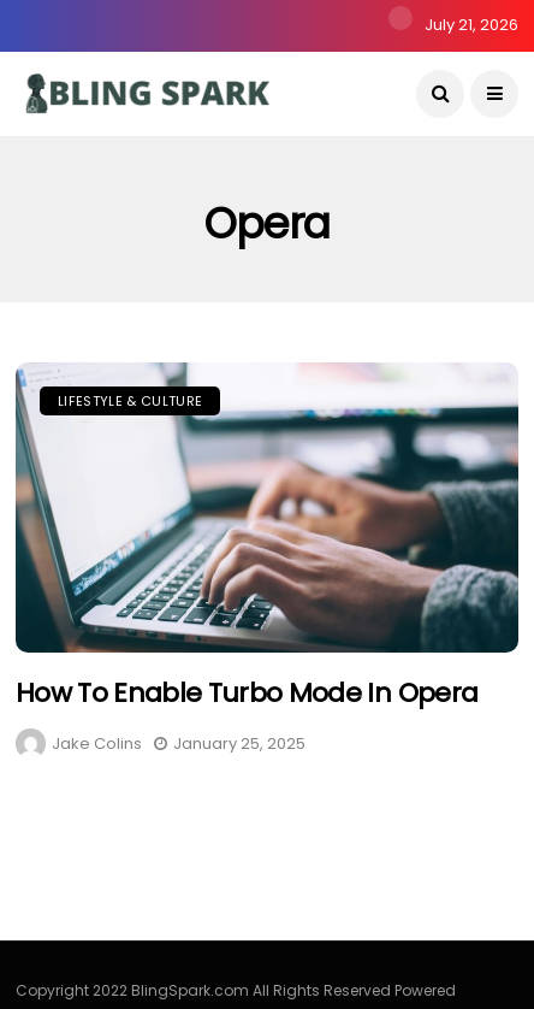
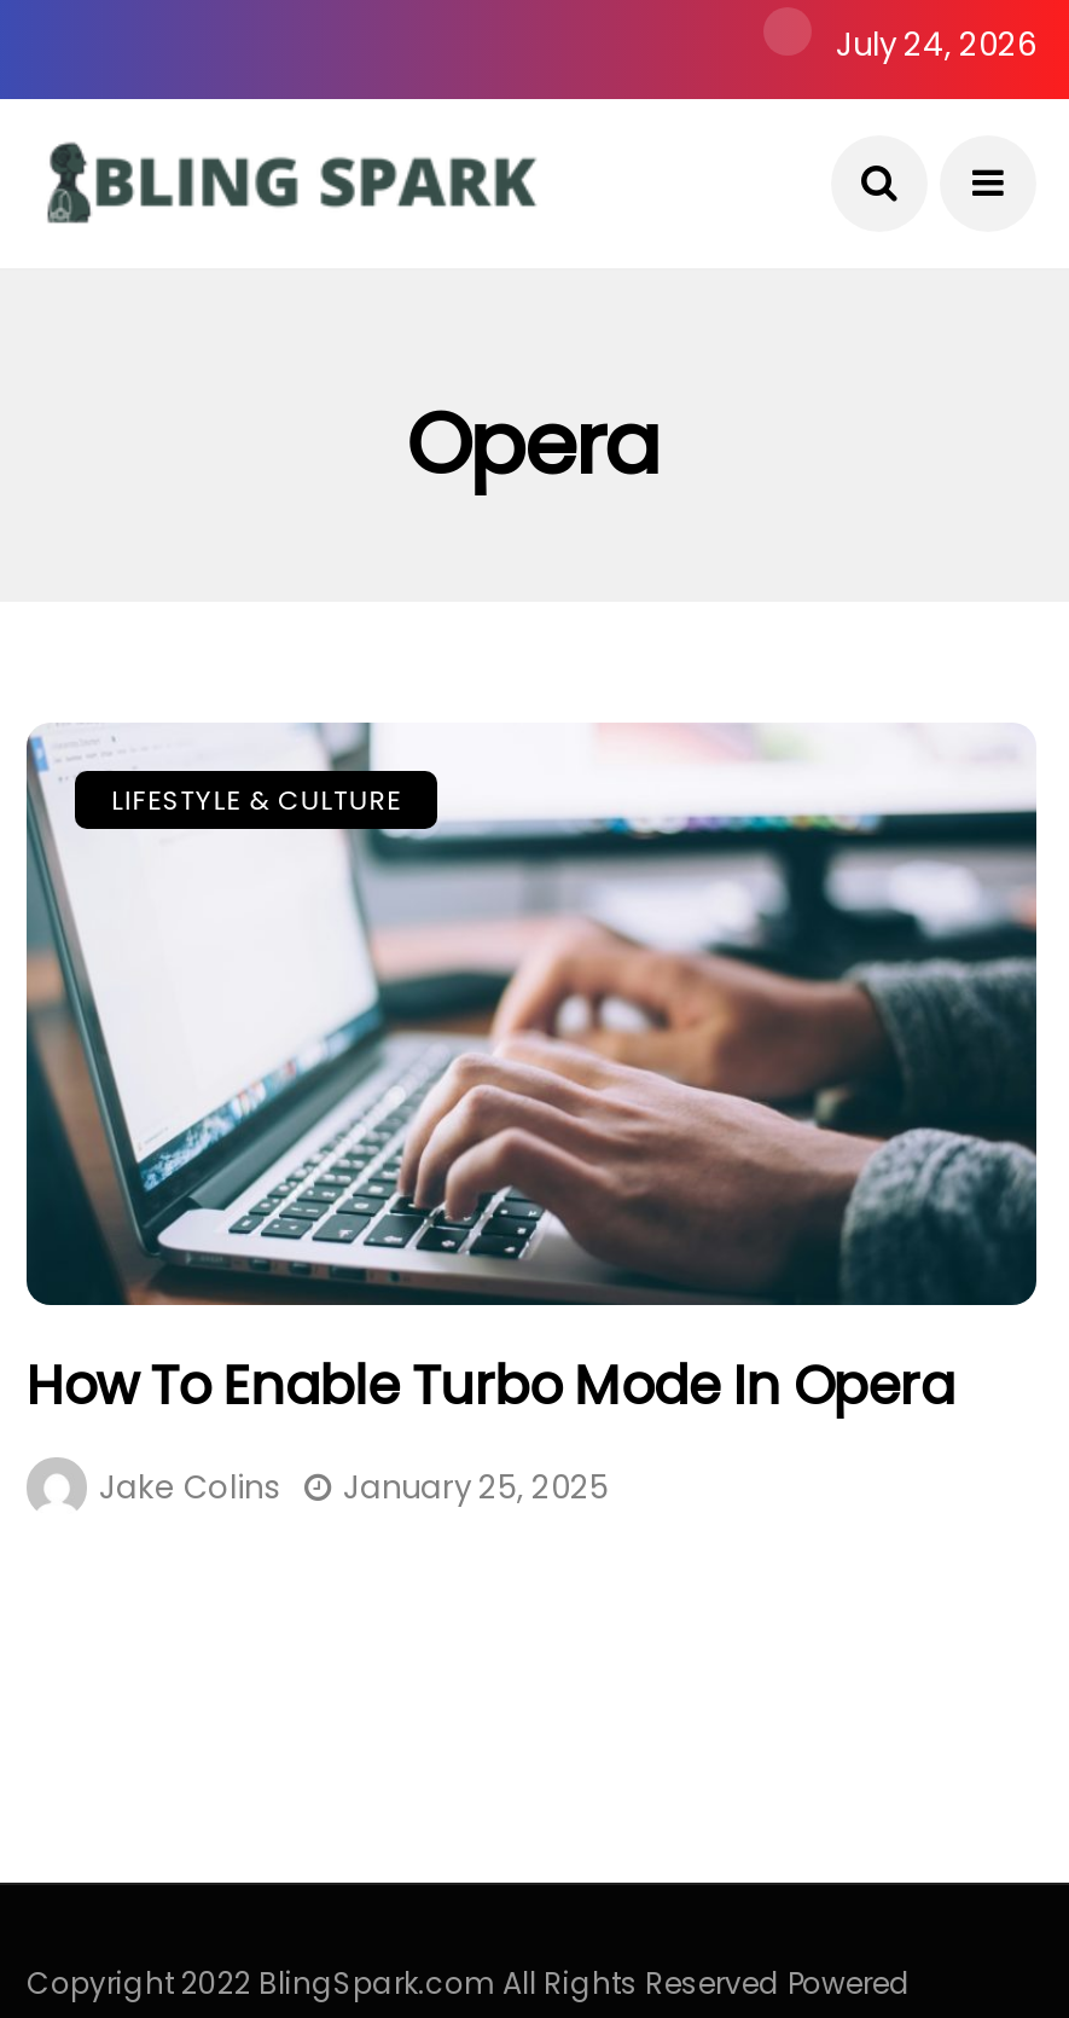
- July 21, 2026
+ July 24, 2026
